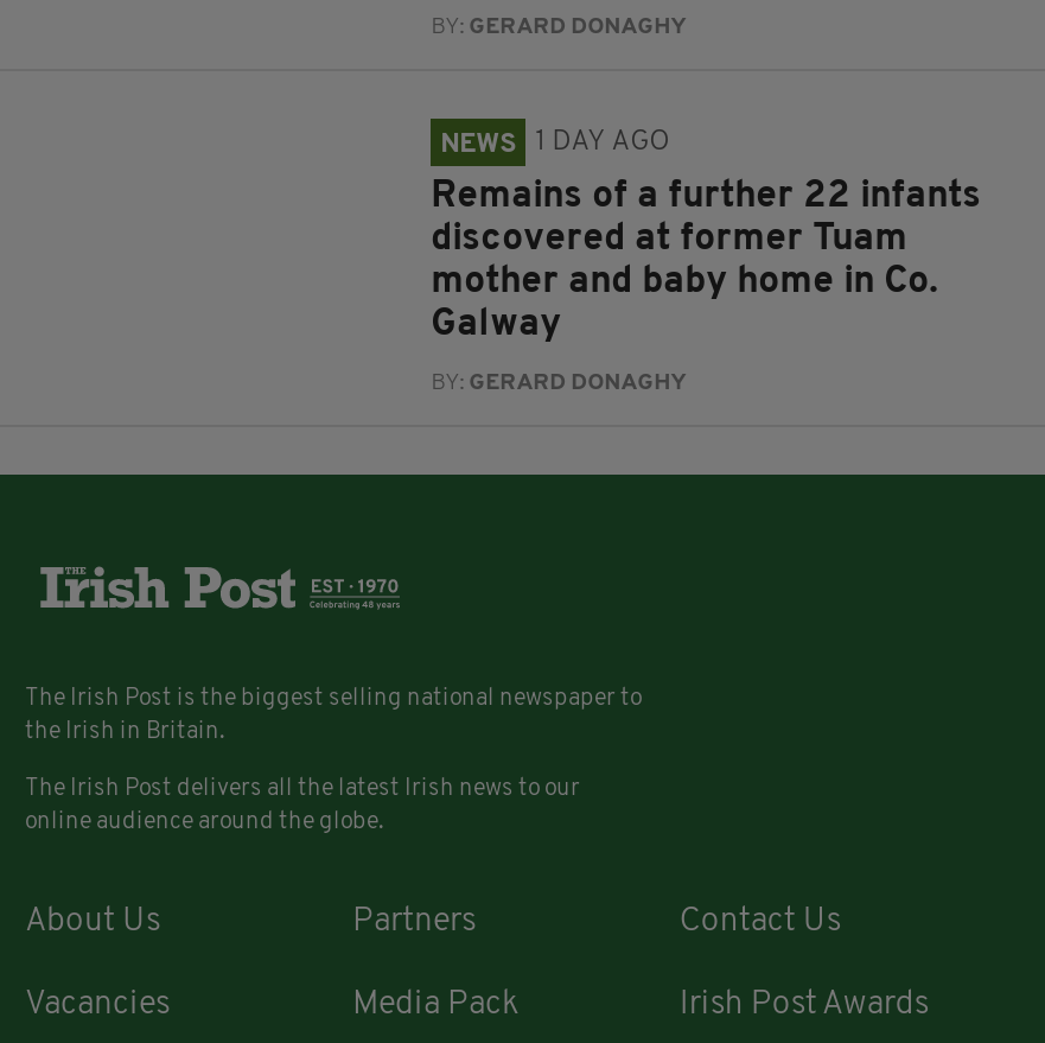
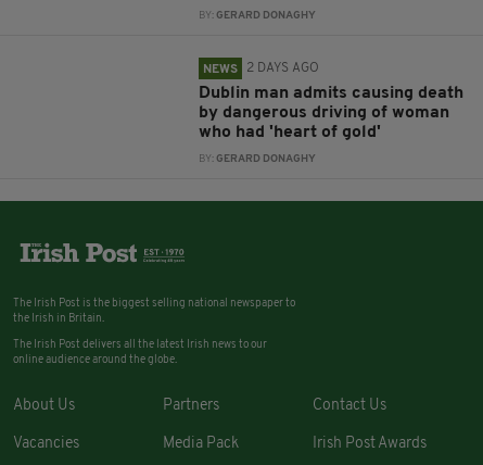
- NEWS 1 DAY AGO
+ NEWS 2 DAYS AGO

- Remains of a further 22 infants
- discovered at former Tuam
- mother and baby home in Co.
- Galway
+ Dublin man admits causing death
+ by dangerous driving of woman
+ who had 'heart of gold'
